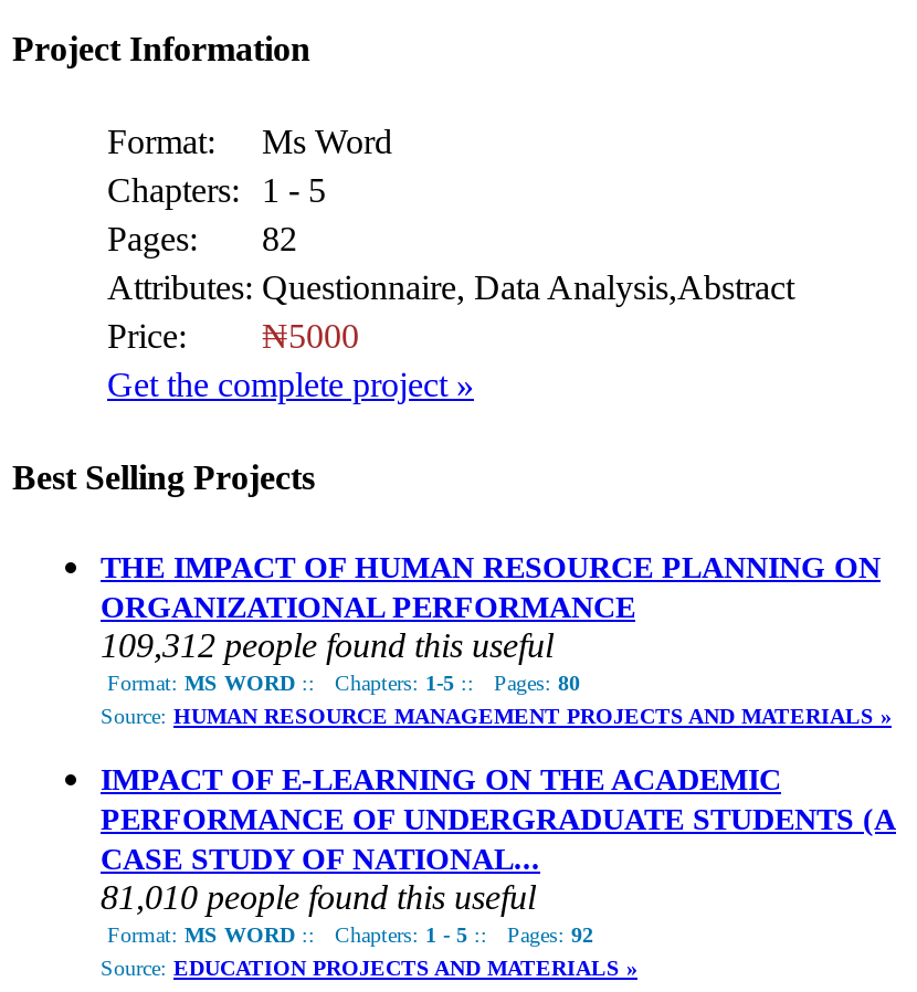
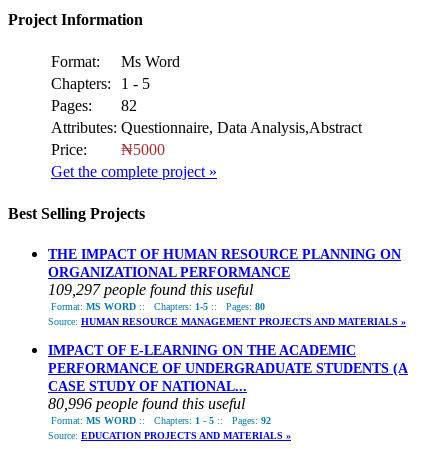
- 109,312 people found this useful
+ 109,297 people found this useful

- 81,010 people found this useful
+ 80,996 people found this useful
